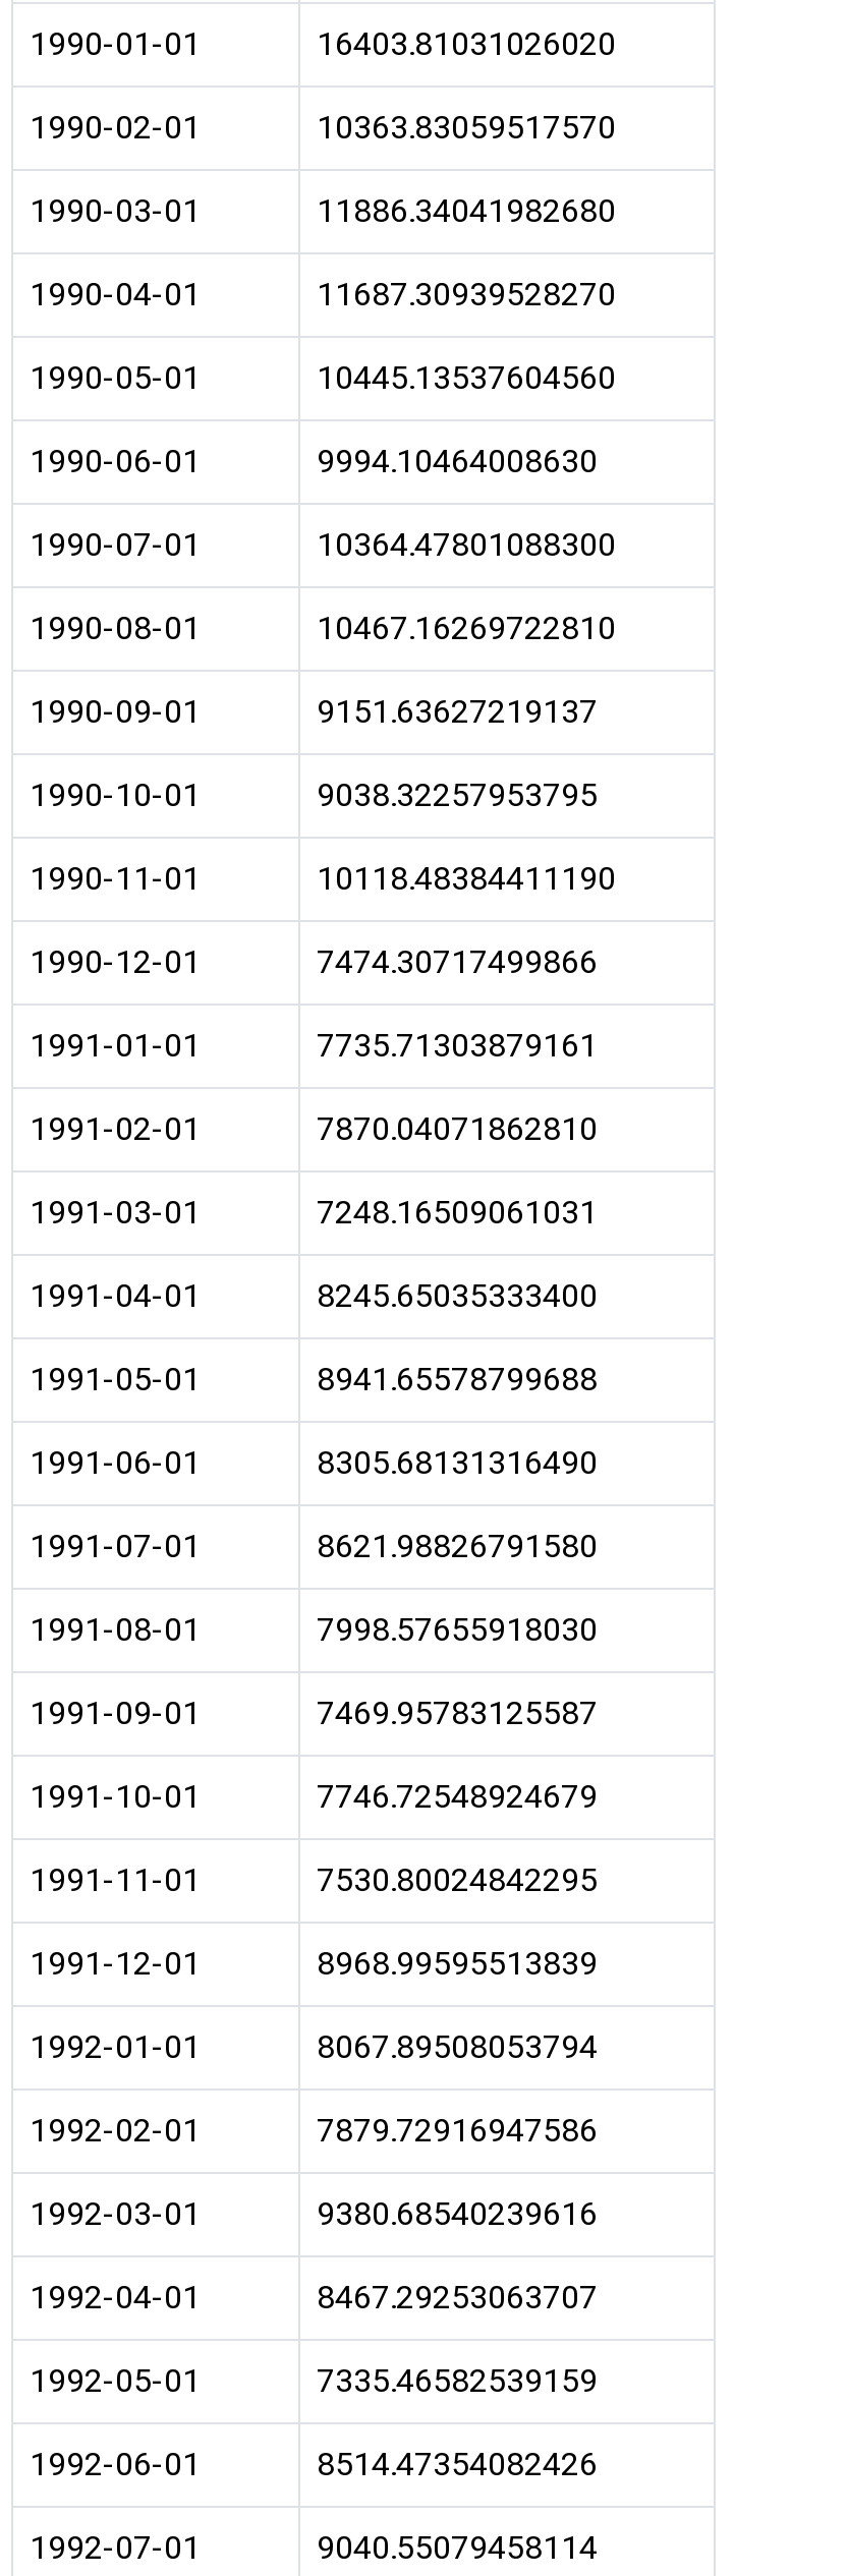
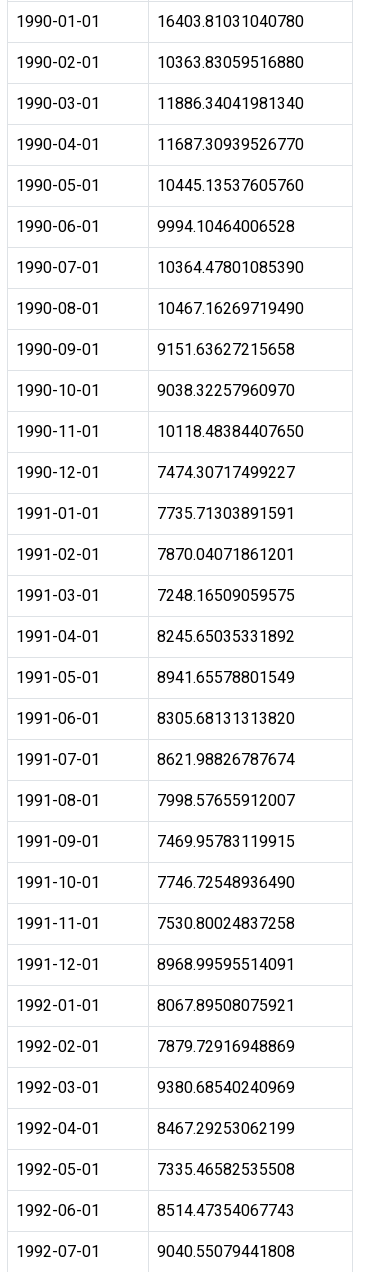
- 16403.81031026020
+ 16403.81031040780

- 10363.83059517570
+ 10363.83059516880

- 11886.34041982680
+ 11886.34041981340

- 11687.30939528270
+ 11687.30939526770

- 10445.13537604560
+ 10445.13537605760

- 9994.10464008630
+ 9994.10464006528

- 10364.47801088300
+ 10364.47801085390

- 10467.16269722810
+ 10467.16269719490

- 9151.63627219137
+ 9151.63627215658

- 9038.32257953795
+ 9038.32257960970

- 10118.48384411190
+ 10118.48384407650

- 7474.30717499866
+ 7474.30717499227

- 7735.71303879161
+ 7735.71303891591

- 7870.04071862810
+ 7870.04071861201

- 7248.16509061031
+ 7248.16509059575

- 8245.65035333400
+ 8245.65035331892

- 8941.65578799688
+ 8941.65578801549

- 8305.68131316490
+ 8305.68131313820

- 8621.98826791580
+ 8621.98826787674

- 7998.57655918030
+ 7998.57655912007

- 7469.95783125587
+ 7469.95783119915

- 7746.72548924679
+ 7746.72548936490

- 7530.80024842295
+ 7530.80024837258

- 8968.99595513839
+ 8968.99595514091

- 8067.89508053794
+ 8067.89508075921

- 7879.72916947586
+ 7879.72916948869

- 9380.68540239616
+ 9380.68540240969

- 8467.29253063707
+ 8467.29253062199

- 7335.46582539159
+ 7335.46582535508

- 8514.47354082426
+ 8514.47354067743

- 9040.55079458114
+ 9040.55079441808
